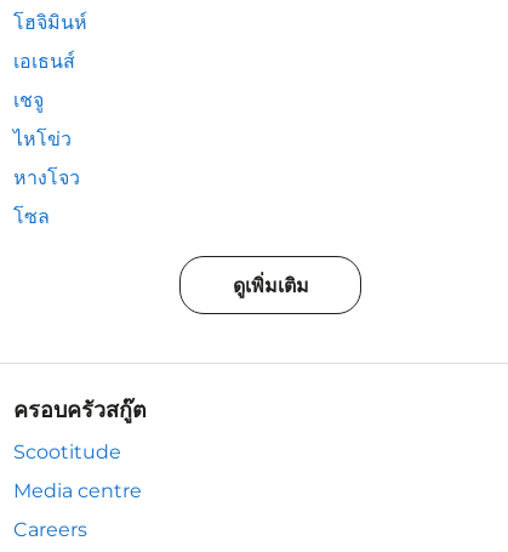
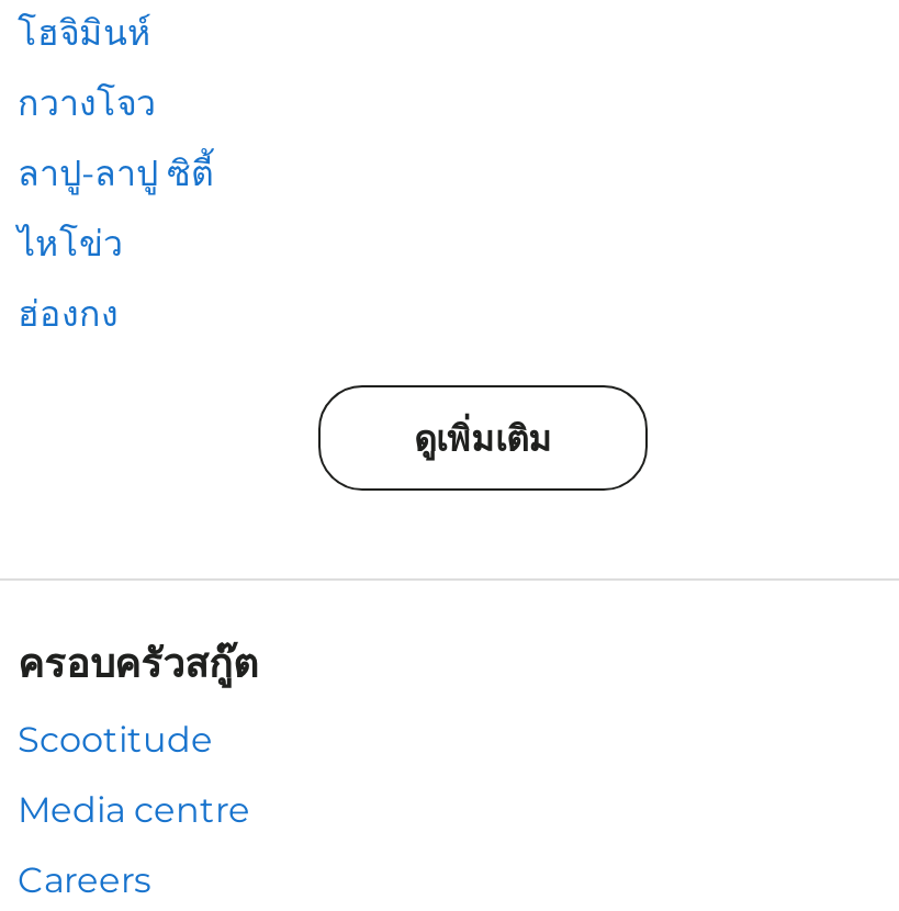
- เอเธนส์
+ กวางโจว

- เชจู
+ ลาปู-ลาปู ซิตี้

- หางโจว
- โซล
+ ฮ่องกง
